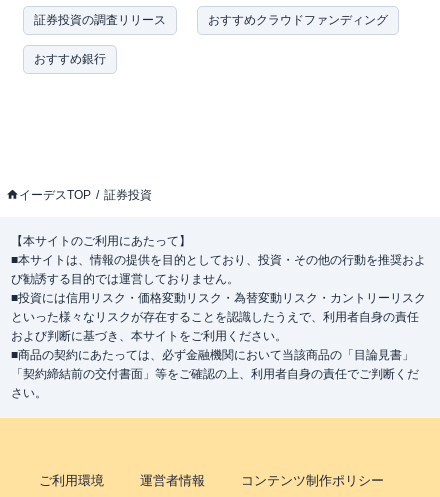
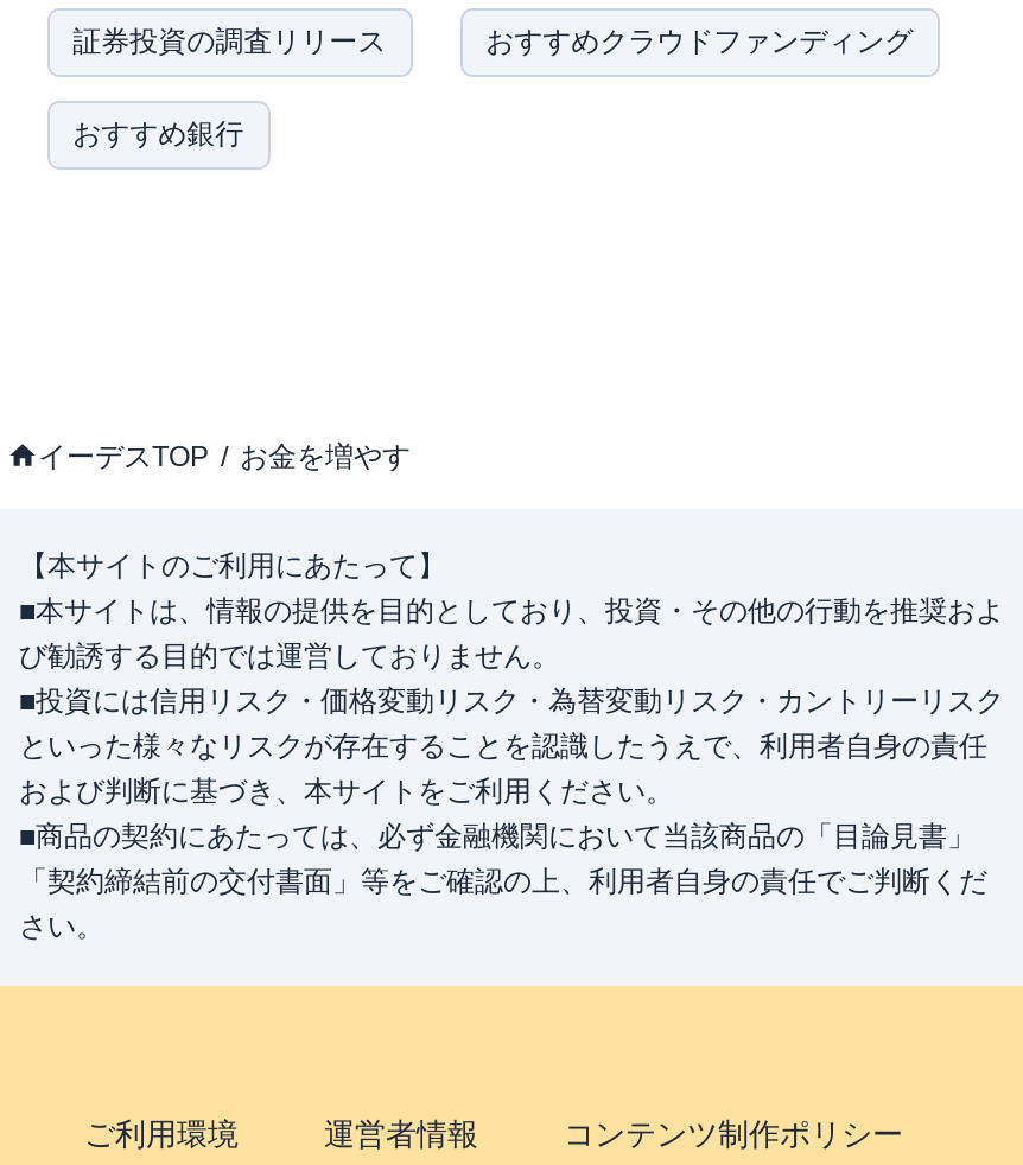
- 証券投資
+ お金を増やす
